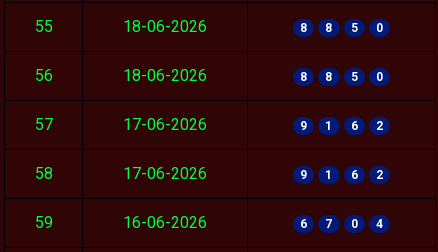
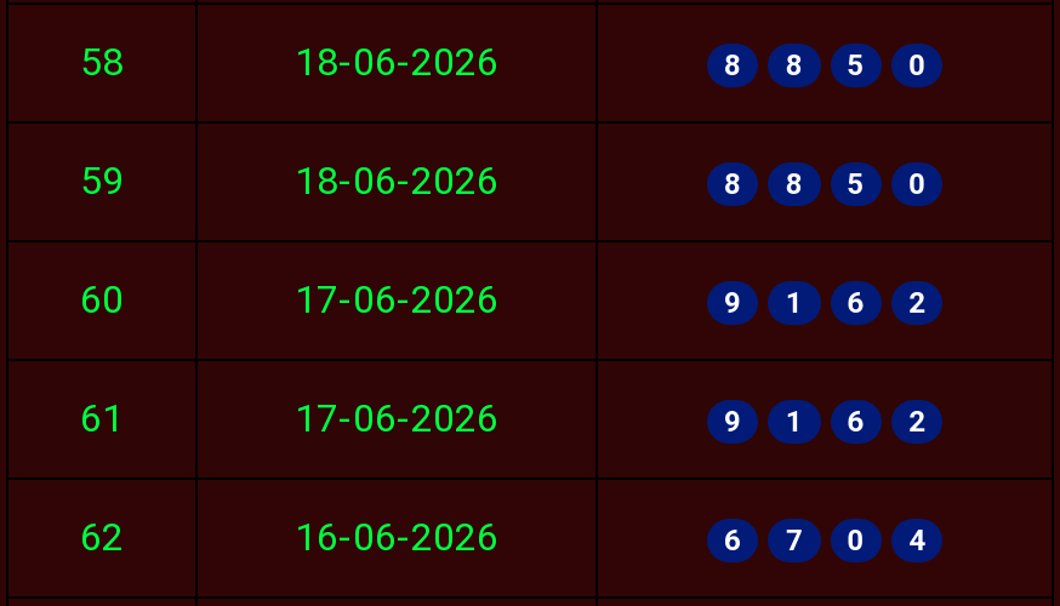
- 55
+ 58

- 56
+ 59

- 57
+ 60

- 58
+ 61

- 59
+ 62
